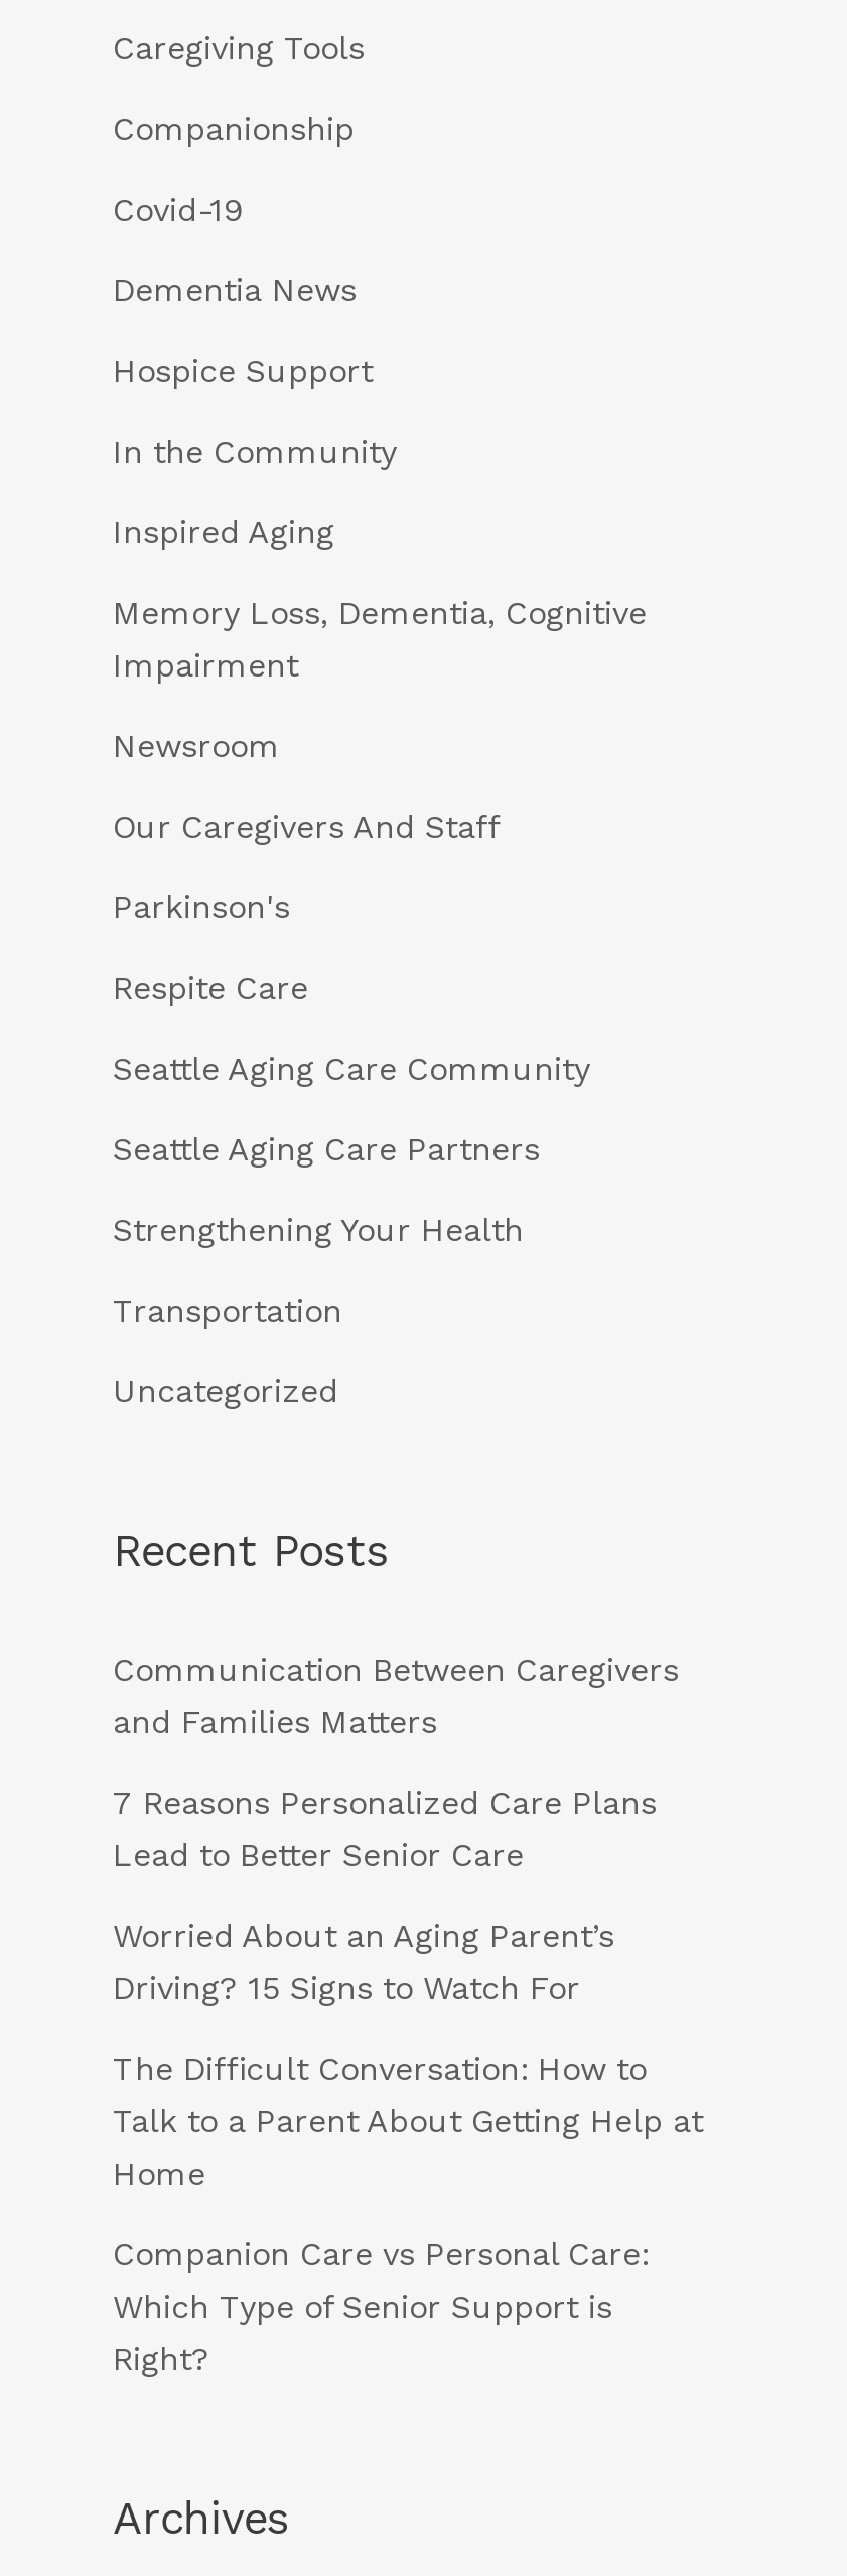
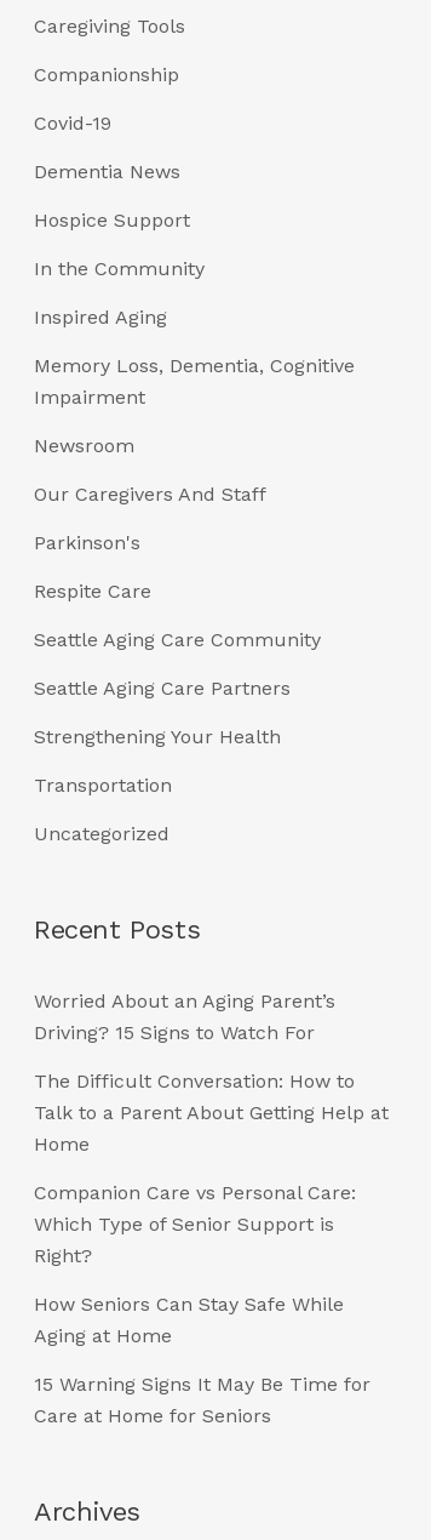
- Communication Between Caregivers
- and Families Matters
- 7 Reasons Personalized Care Plans
- Lead to Better Senior Care

moved up: Worried About an Aging Parent’s | Driving? 15 Signs to Watch For | The Difficult Conversation: How to | Talk to a Parent About Getting Help at | Home | Companion Care vs Personal Care: | Which Type of Senior Support is | Right?

+ How Seniors Can Stay Safe While
+ Aging at Home
+ 15 Warning Signs It May Be Time for
+ Care at Home for Seniors
